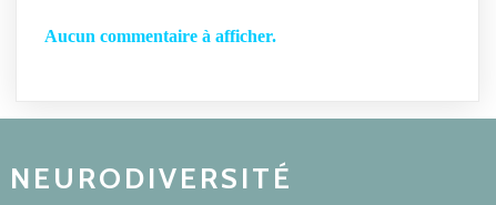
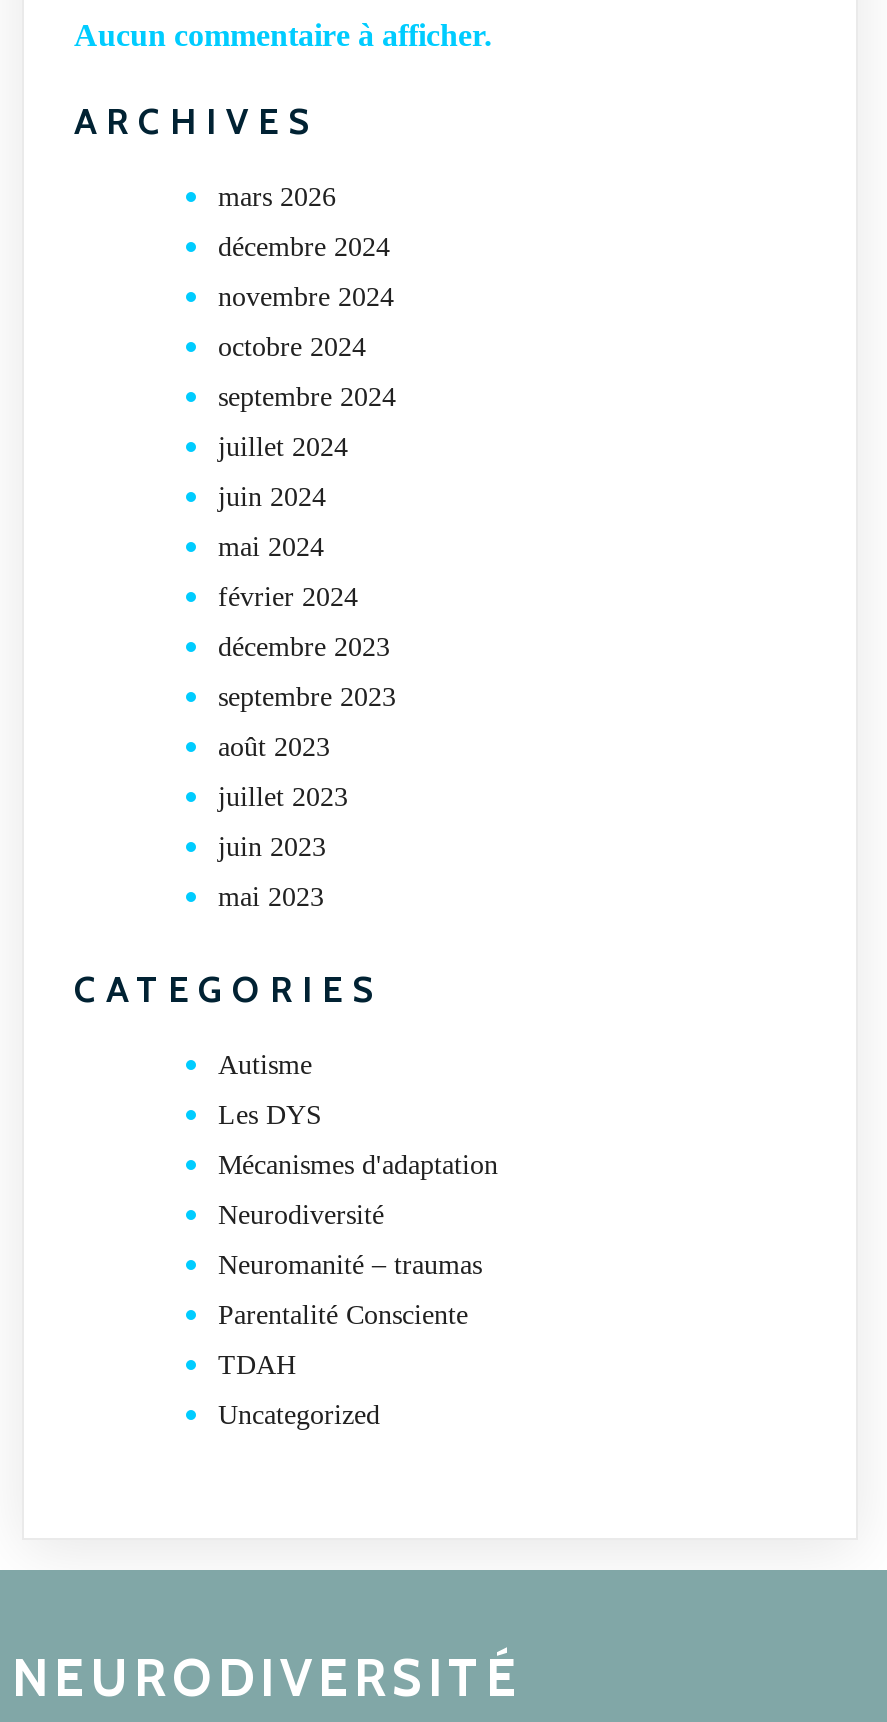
+ ARCHIVES
+ mars 2026
+ décembre 2024
+ novembre 2024
+ octobre 2024
+ septembre 2024
+ juillet 2024
+ juin 2024
+ mai 2024
+ février 2024
+ décembre 2023
+ septembre 2023
+ août 2023
+ juillet 2023
+ juin 2023
+ mai 2023
+ CATEGORIES
+ Autisme
+ Les DYS
+ Mécanismes d'adaptation
+ Neurodiversité
+ Neuromanité – traumas
+ Parentalité Consciente
+ TDAH
+ Uncategorized
